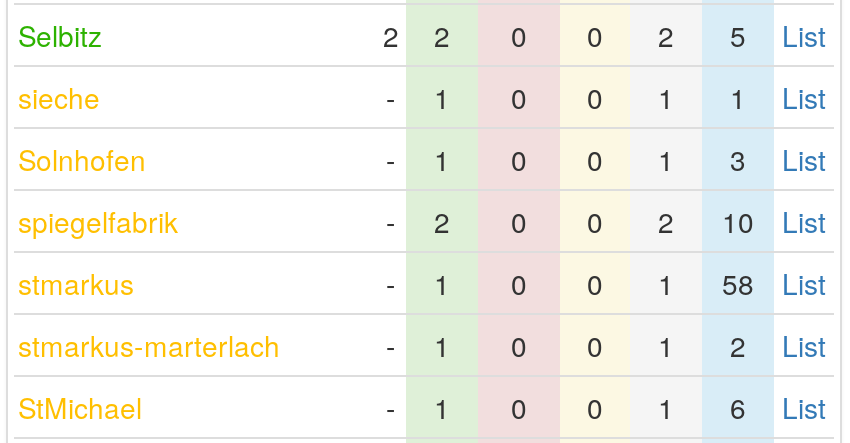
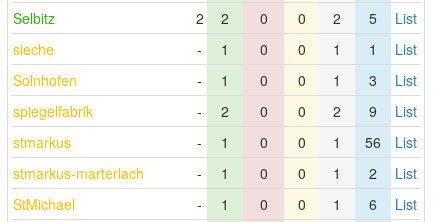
- 10
+ 9

- 58
+ 56
